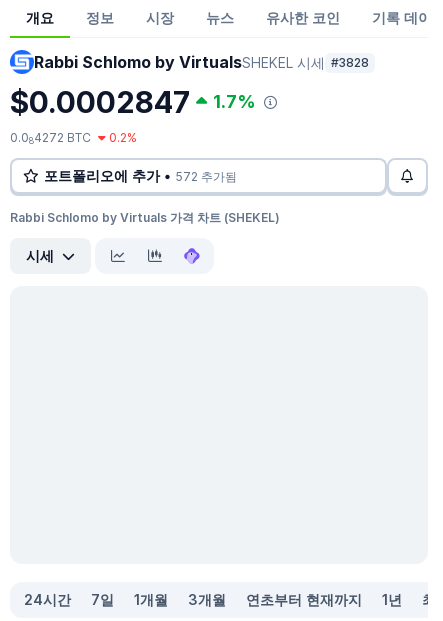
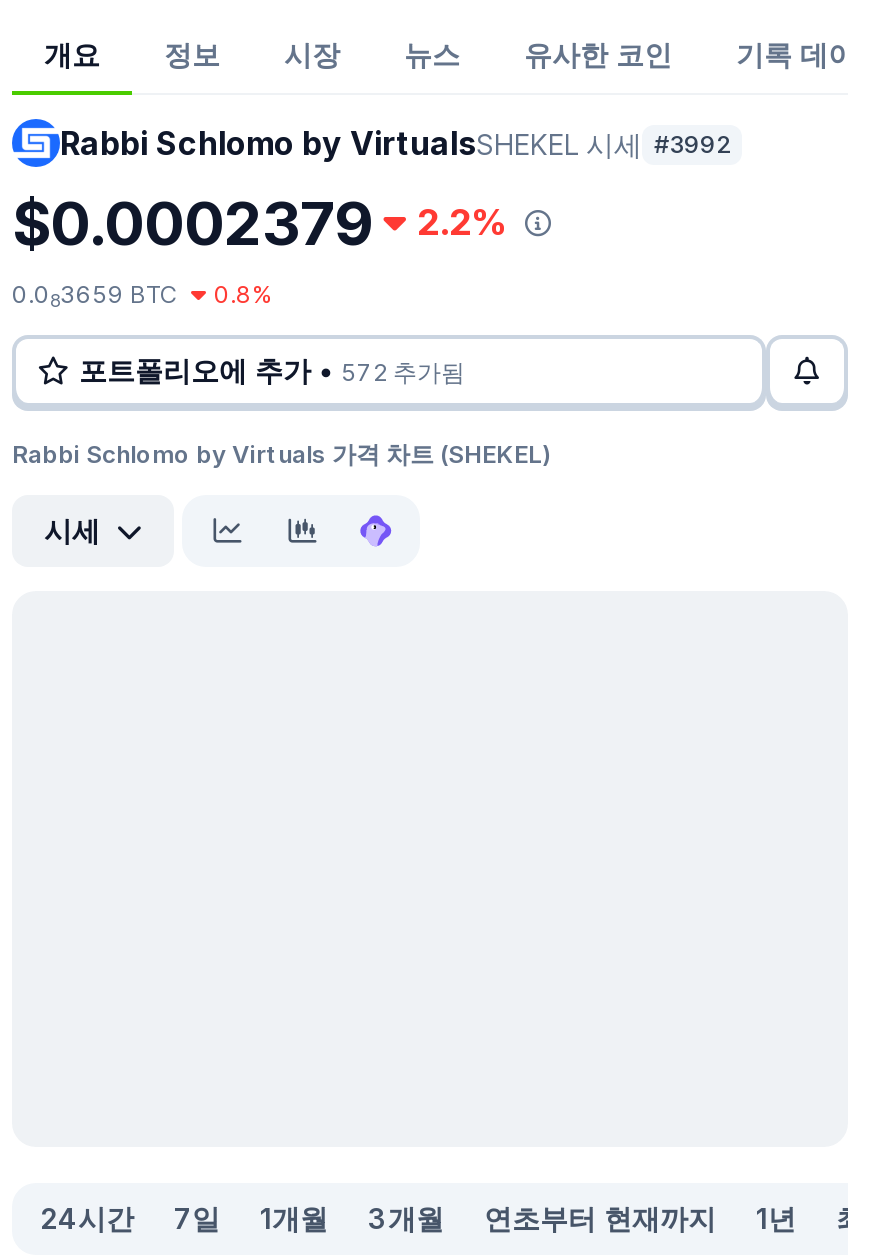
- Rabbi Schlomo by VirtualsSHEKEL 시세 #3828
+ Rabbi Schlomo by VirtualsSHEKEL 시세 #3992

- $0.0002847
+ $0.0002379

- 1.7%
+ 2.2%

- 0.084272 BTC
+ 0.083659 BTC

- 0.2%
+ 0.8%
